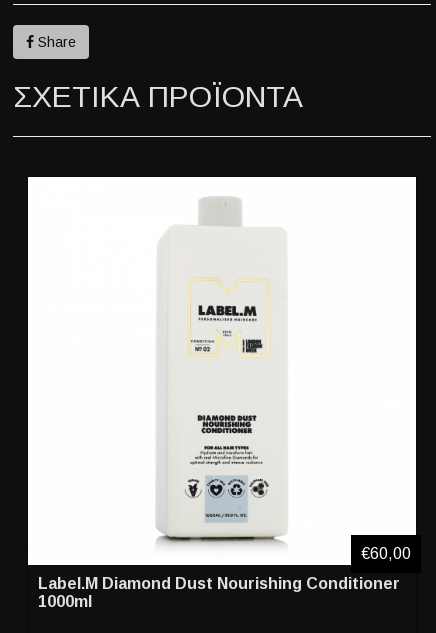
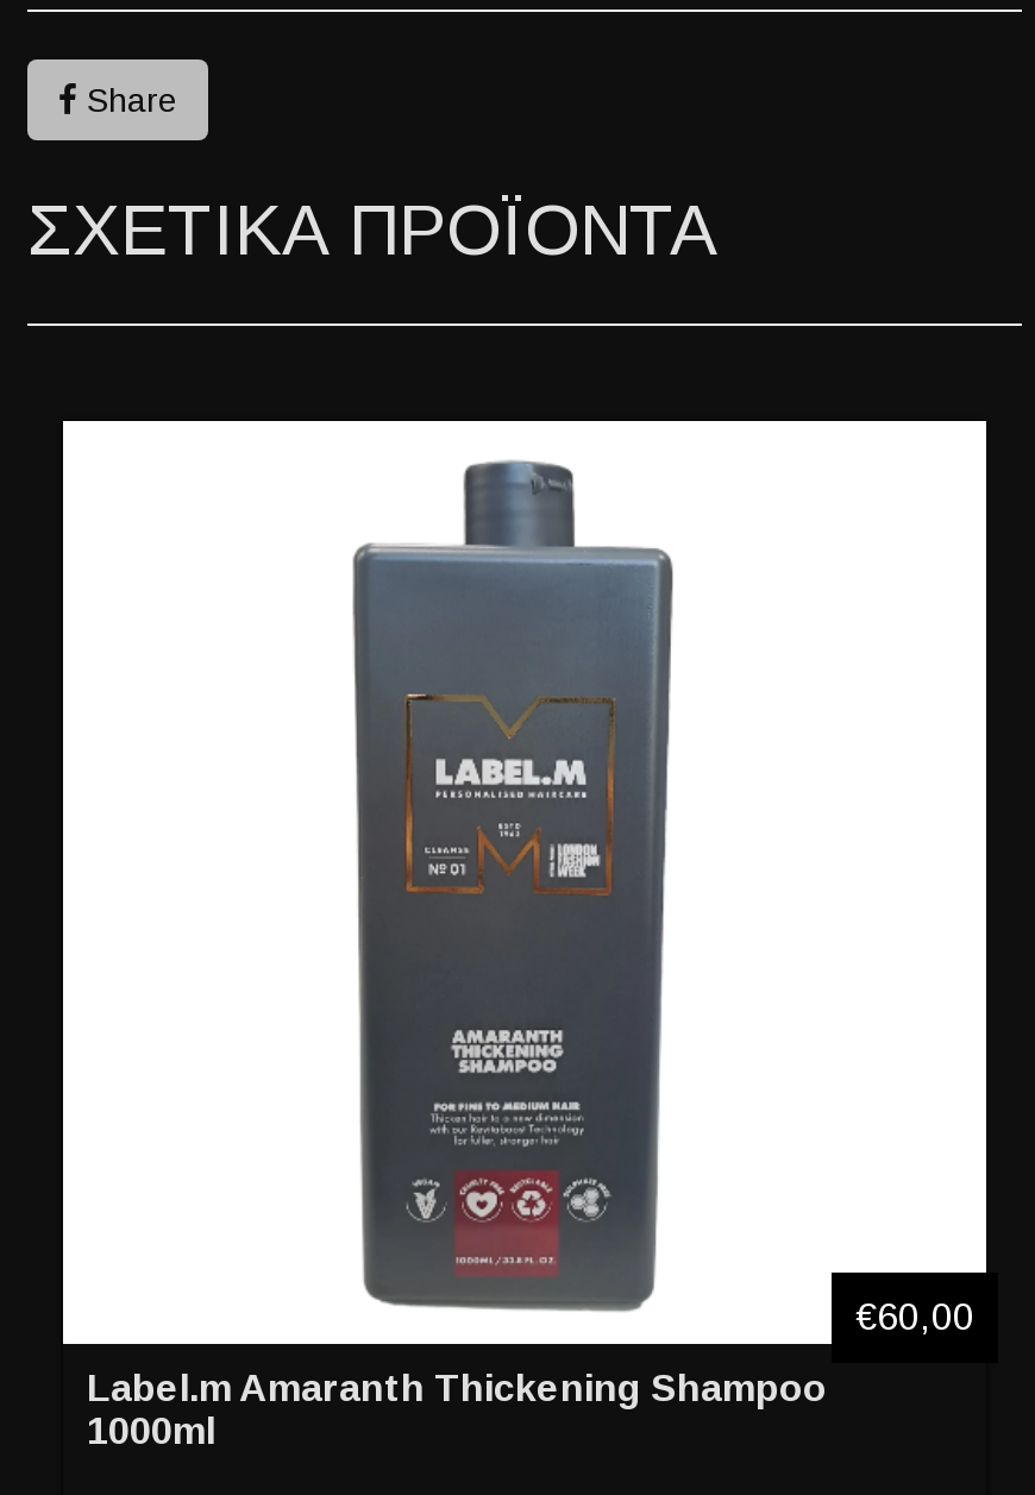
- [image]
- Label.M Diamond Dust Nourishing Conditioner
+ [image]
+ Label.m Amaranth Thickening Shampoo
